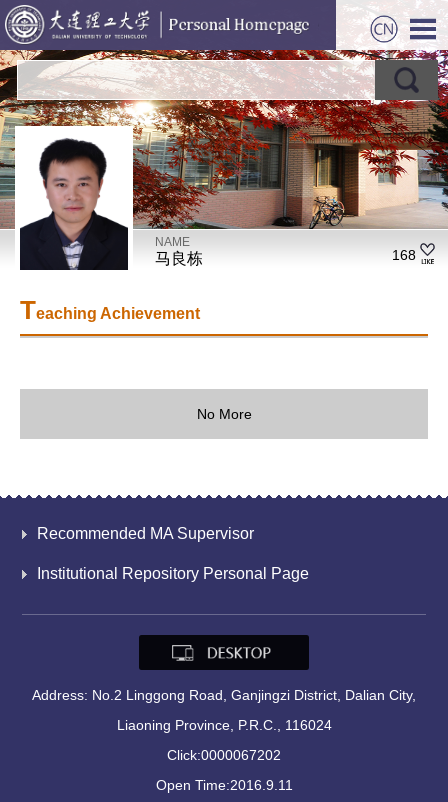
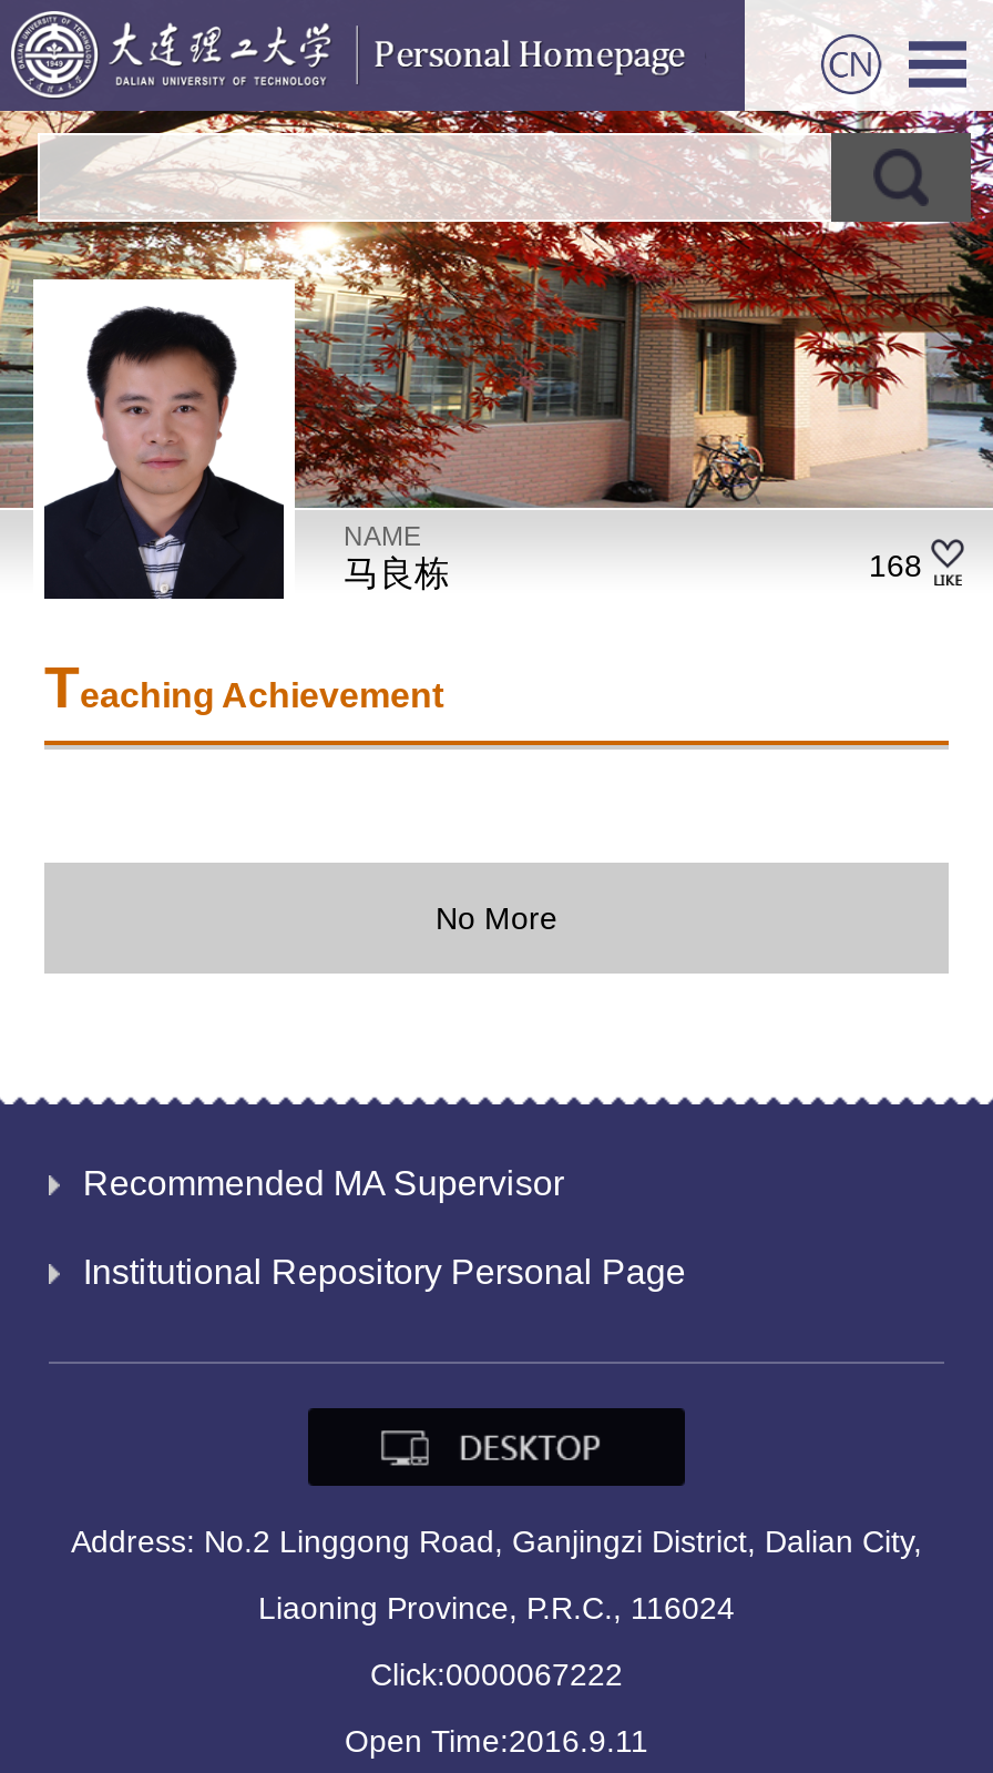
- Click:0000067202
+ Click:0000067222
